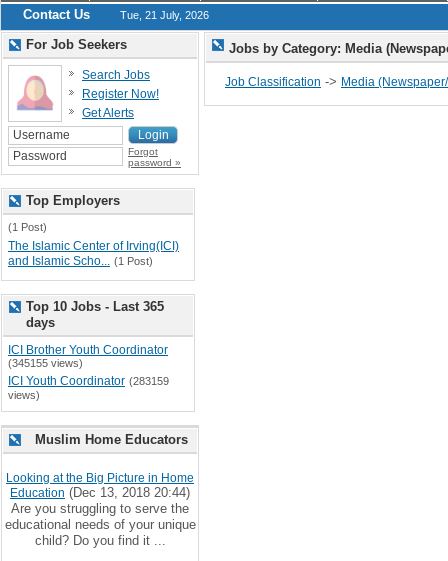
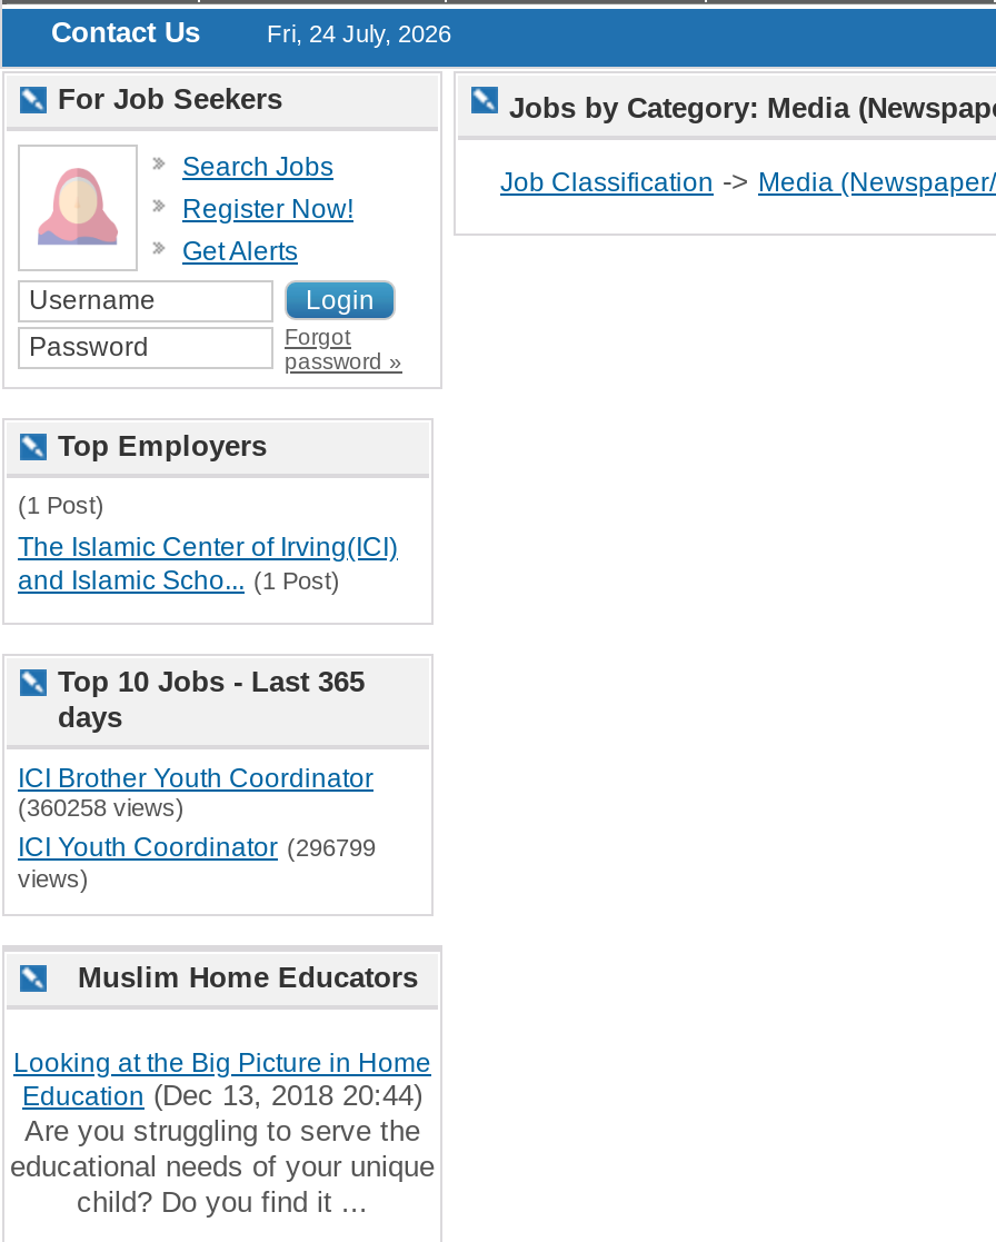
- Tue, 21 July, 2026
+ Fri, 24 July, 2026

- (345155 views)
+ (360258 views)

- ICI Youth Coordinator (283159
+ ICI Youth Coordinator (296799
